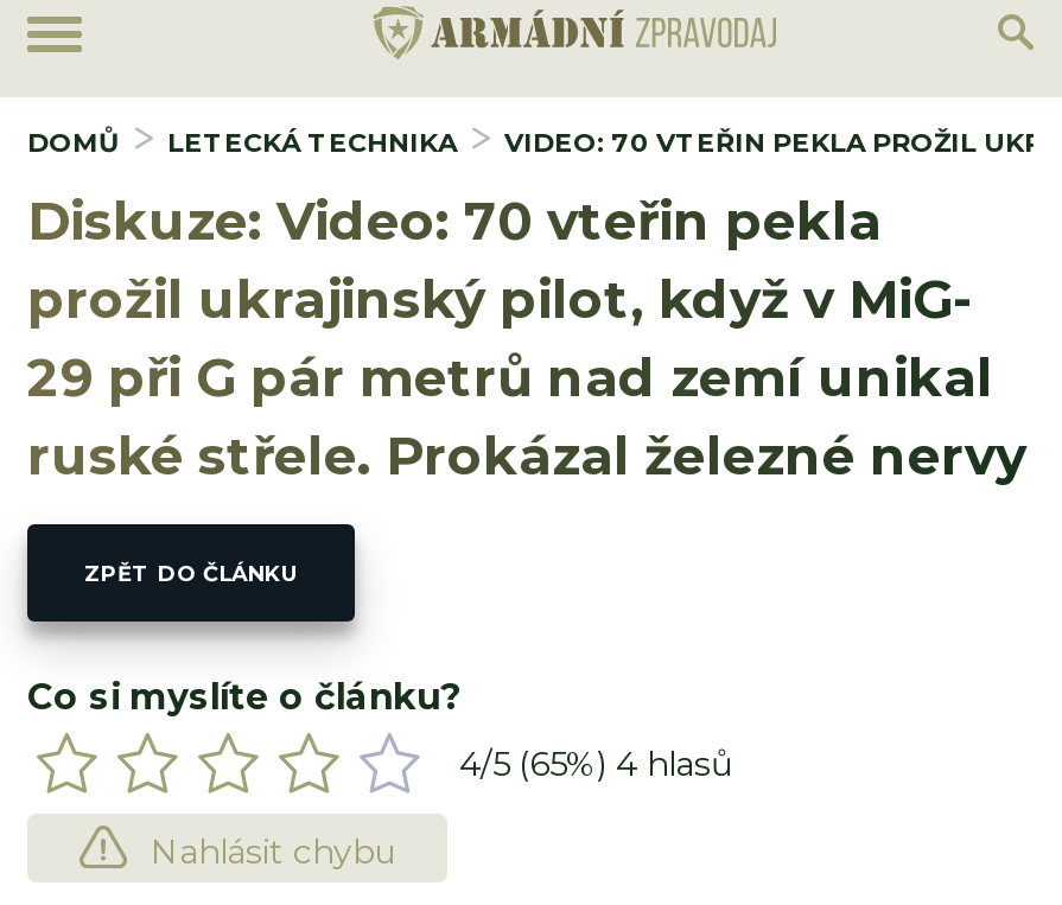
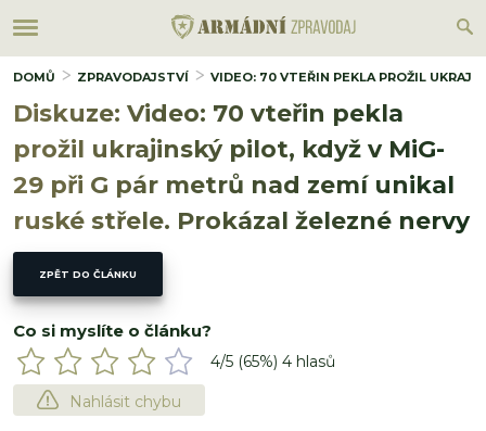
- LETECKÁ TECHNIKA
+ ZPRAVODAJSTVÍ
